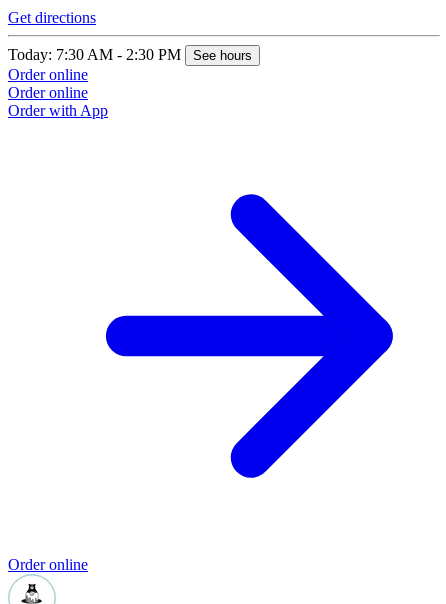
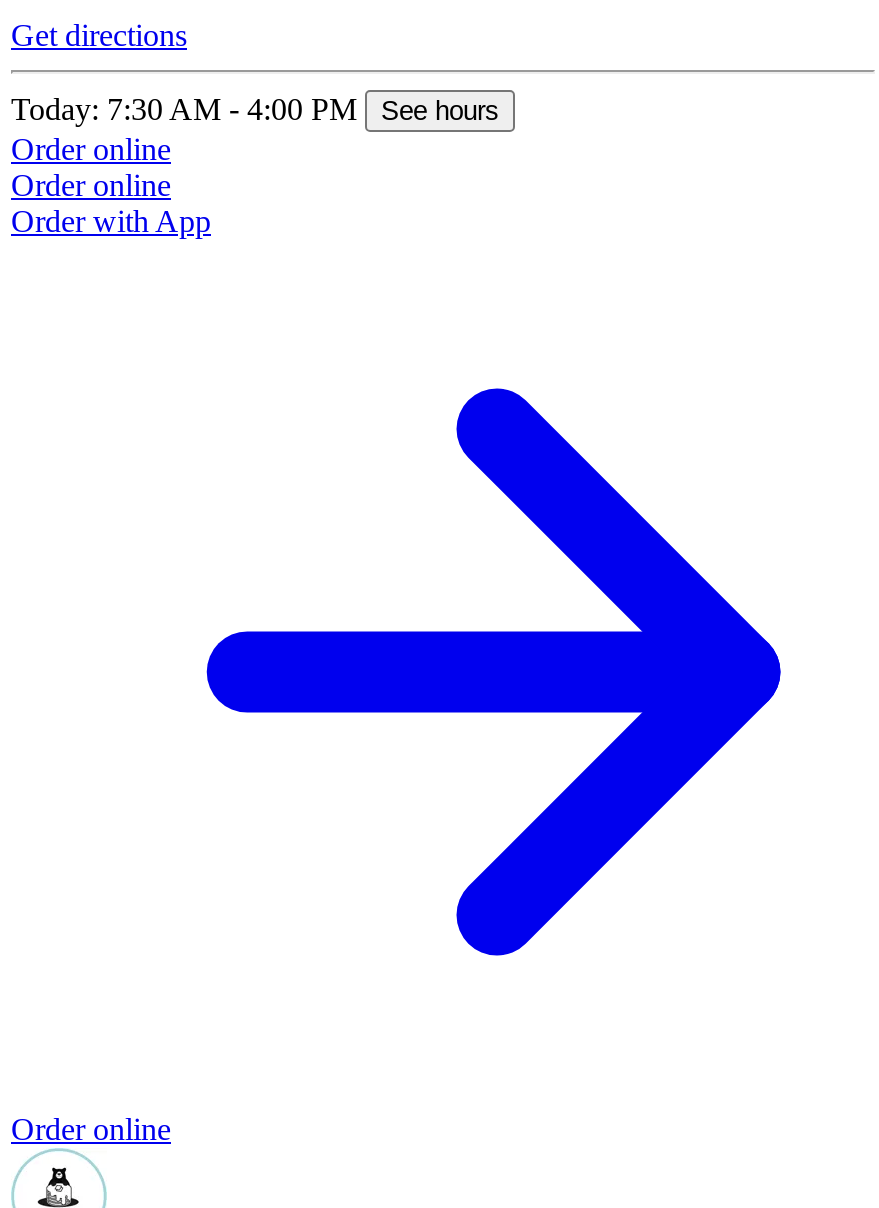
- Today: 7:30 AM - 2:30 PM See hours
+ Today: 7:30 AM - 4:00 PM See hours
